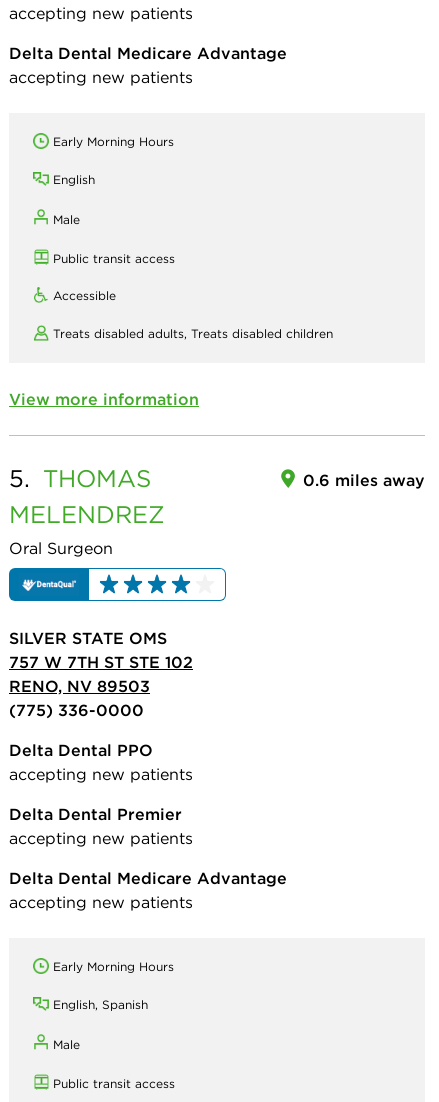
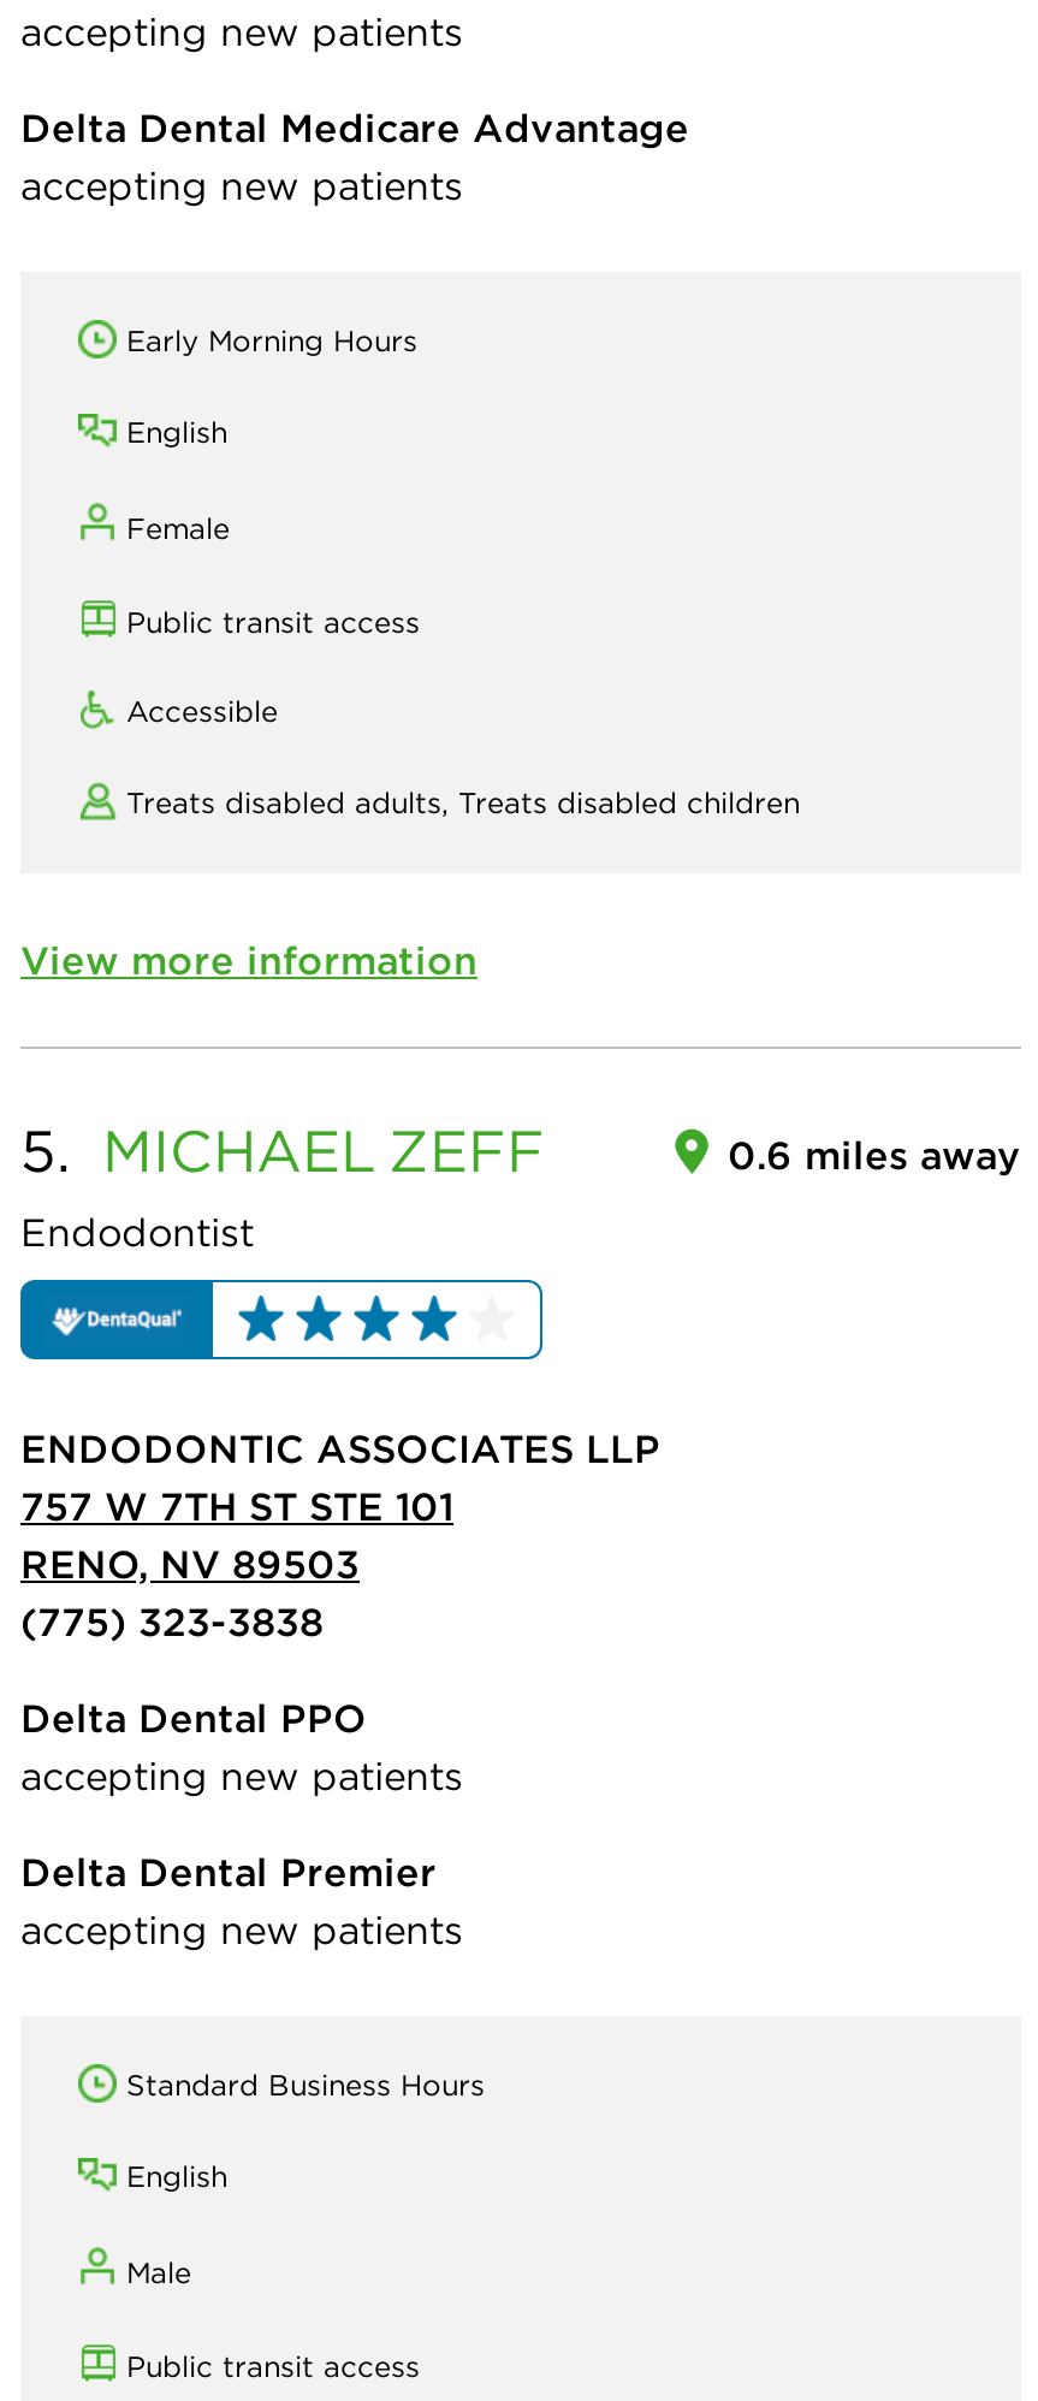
- Male
+ Female

- 5. THOMAS
- MELENDREZ
- Oral Surgeon
+ 5. MICHAEL ZEFF
+ Endodontist

- SILVER STATE OMS
- 757 W 7TH ST STE 102
+ ENDODONTIC ASSOCIATES LLP
+ 757 W 7TH ST STE 101

- (775) 336-0000
+ (775) 323-3838

- Delta Dental Medicare Advantage
- accepting new patients
- Early Morning Hours
- English, Spanish
+ Standard Business Hours
+ English
